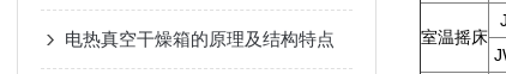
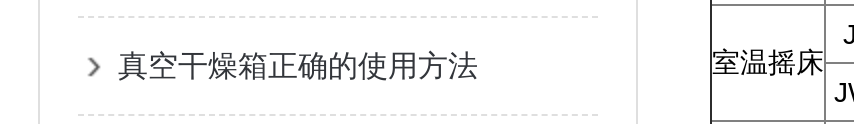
- 电热真空干燥箱的原理及结构特点
+ 真空干燥箱正确的使用方法
